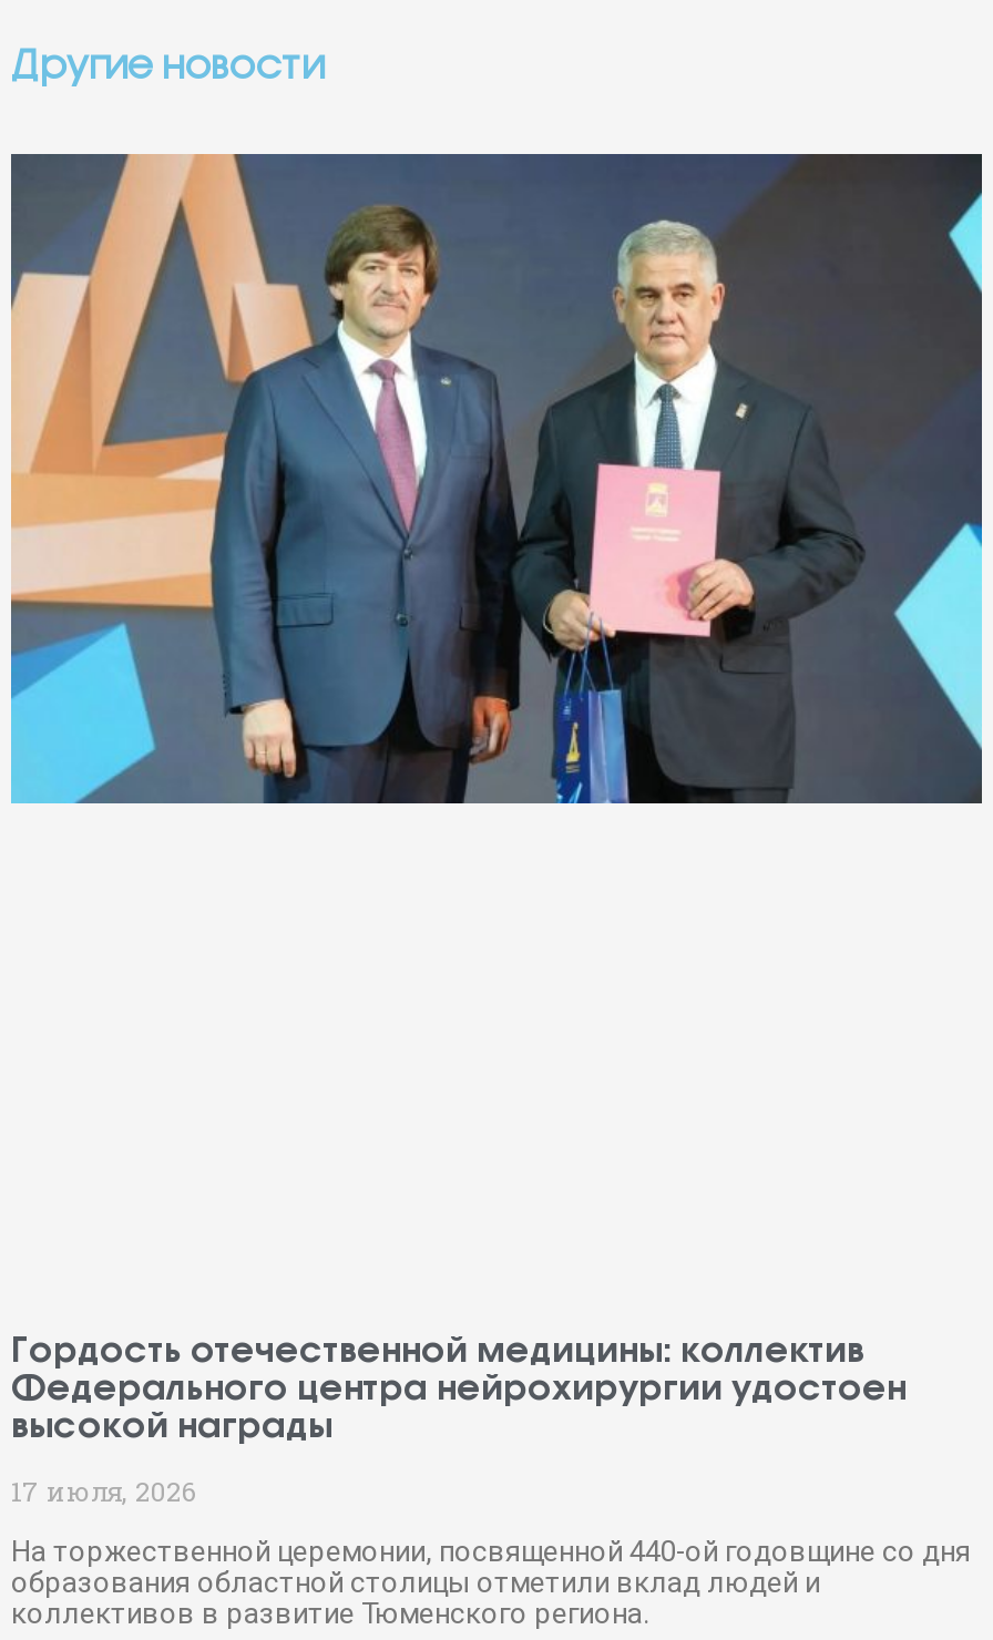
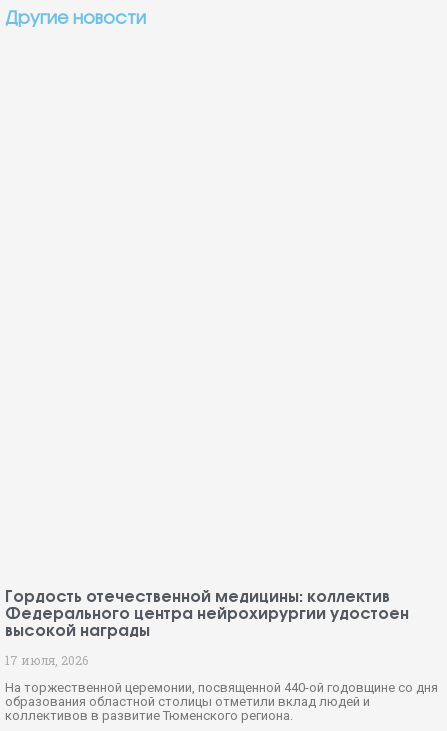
- [image]
